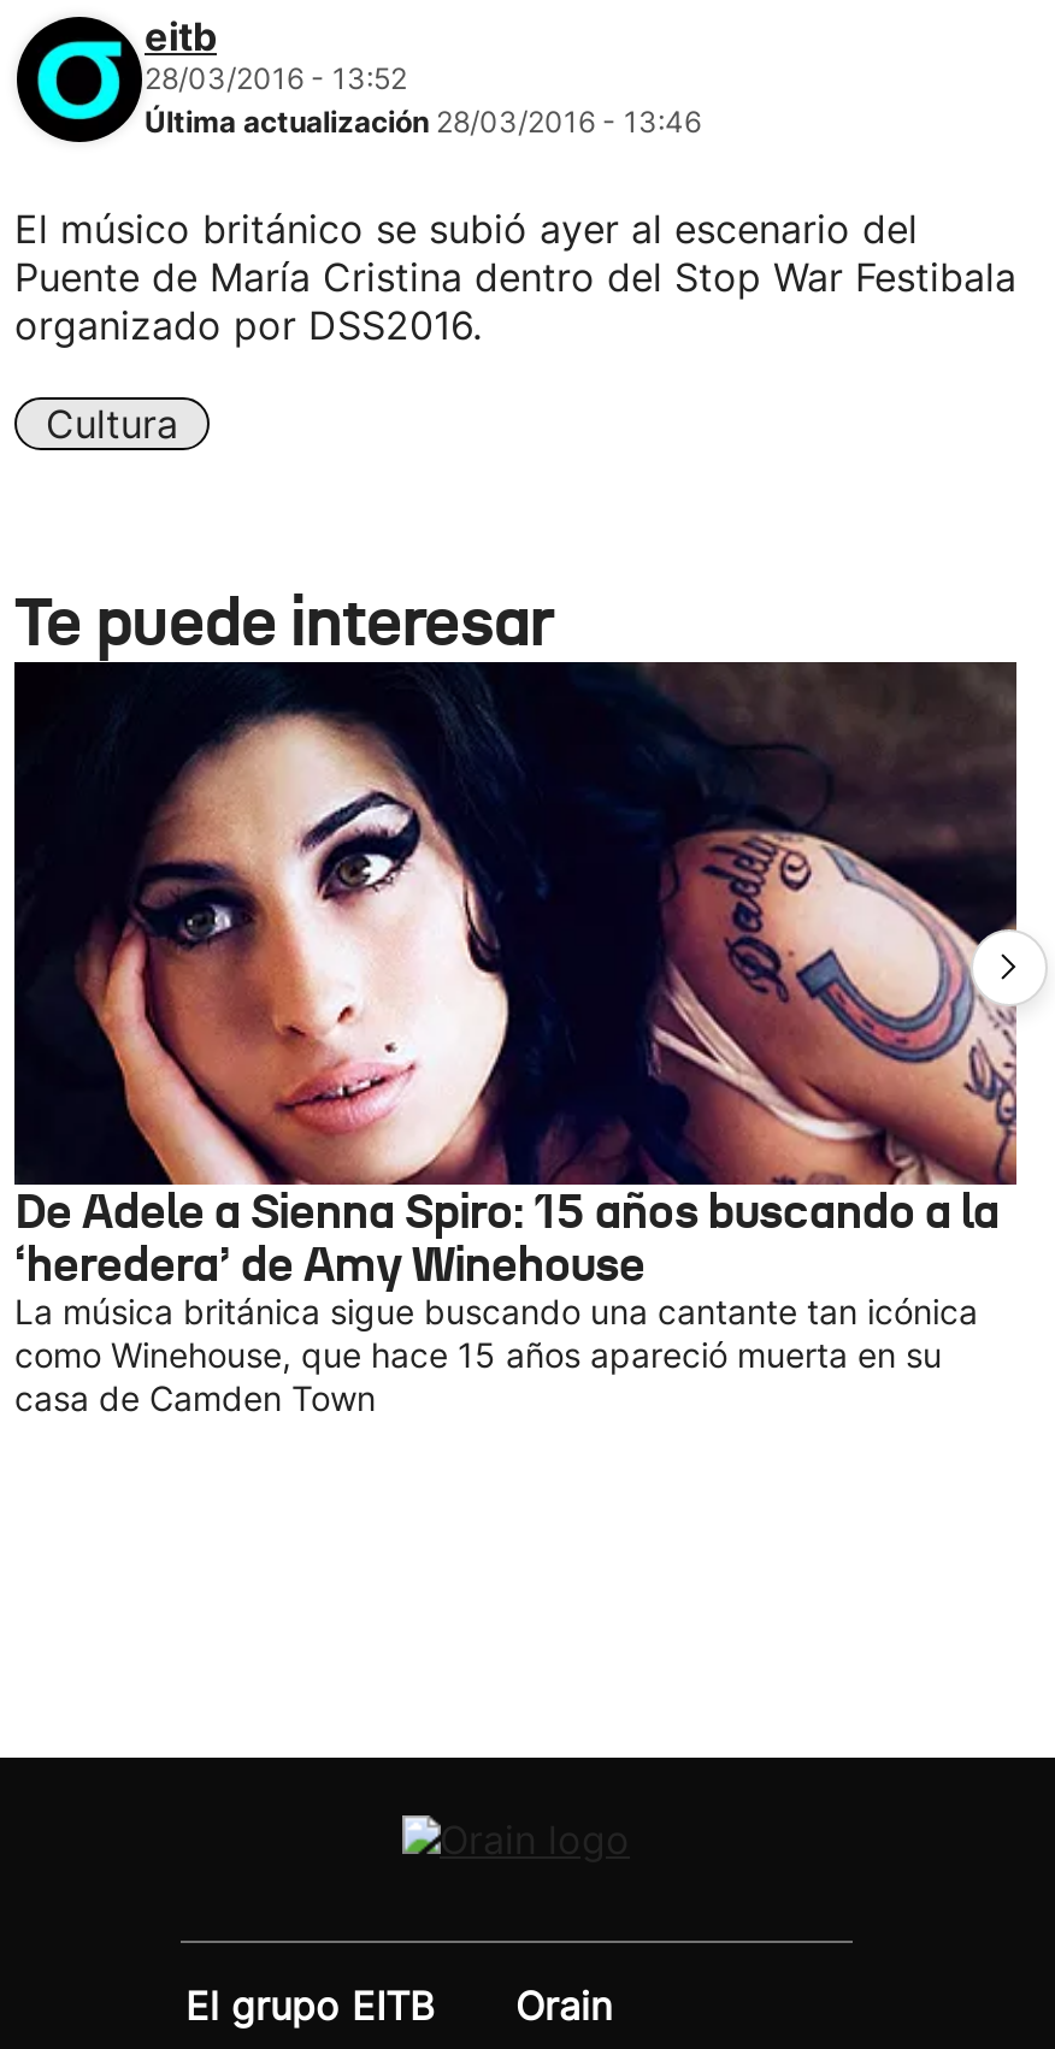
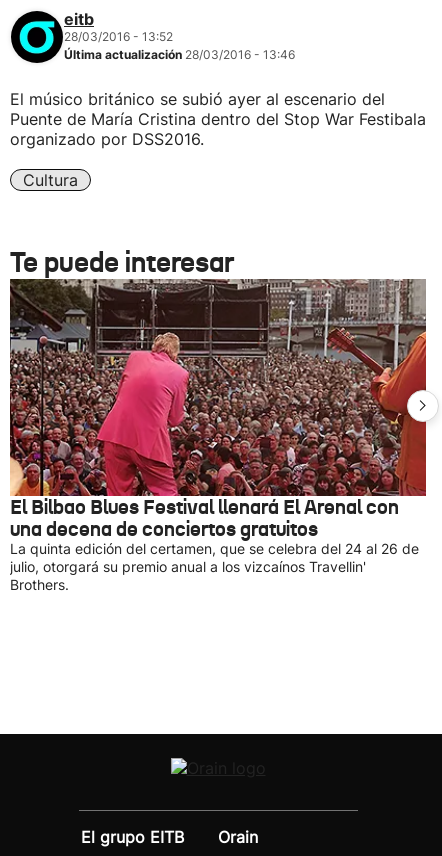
- [image]
- De Adele a Sienna Spiro: 15 años buscando a la
- ‘heredera’ de Amy Winehouse
- La música británica sigue buscando una cantante tan icónica
- como Winehouse, que hace 15 años apareció muerta en su
- casa de Camden Town
+ [image]
+ El Bilbao Blues Festival llenará El Arenal con
+ una decena de conciertos gratuitos
+ La quinta edición del certamen, que se celebra del 24 al 26 de
+ julio, otorgará su premio anual a los vizcaínos Travellin'
+ Brothers.
